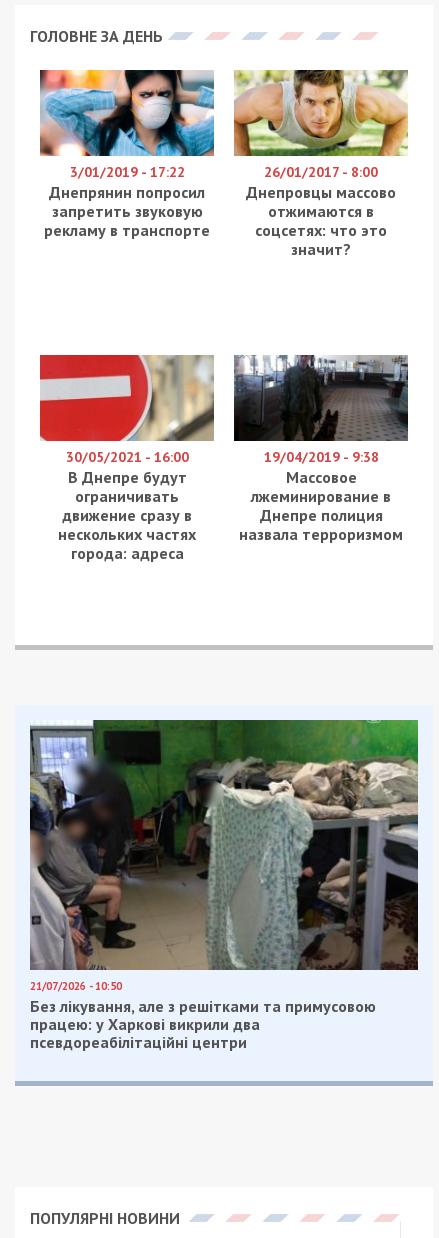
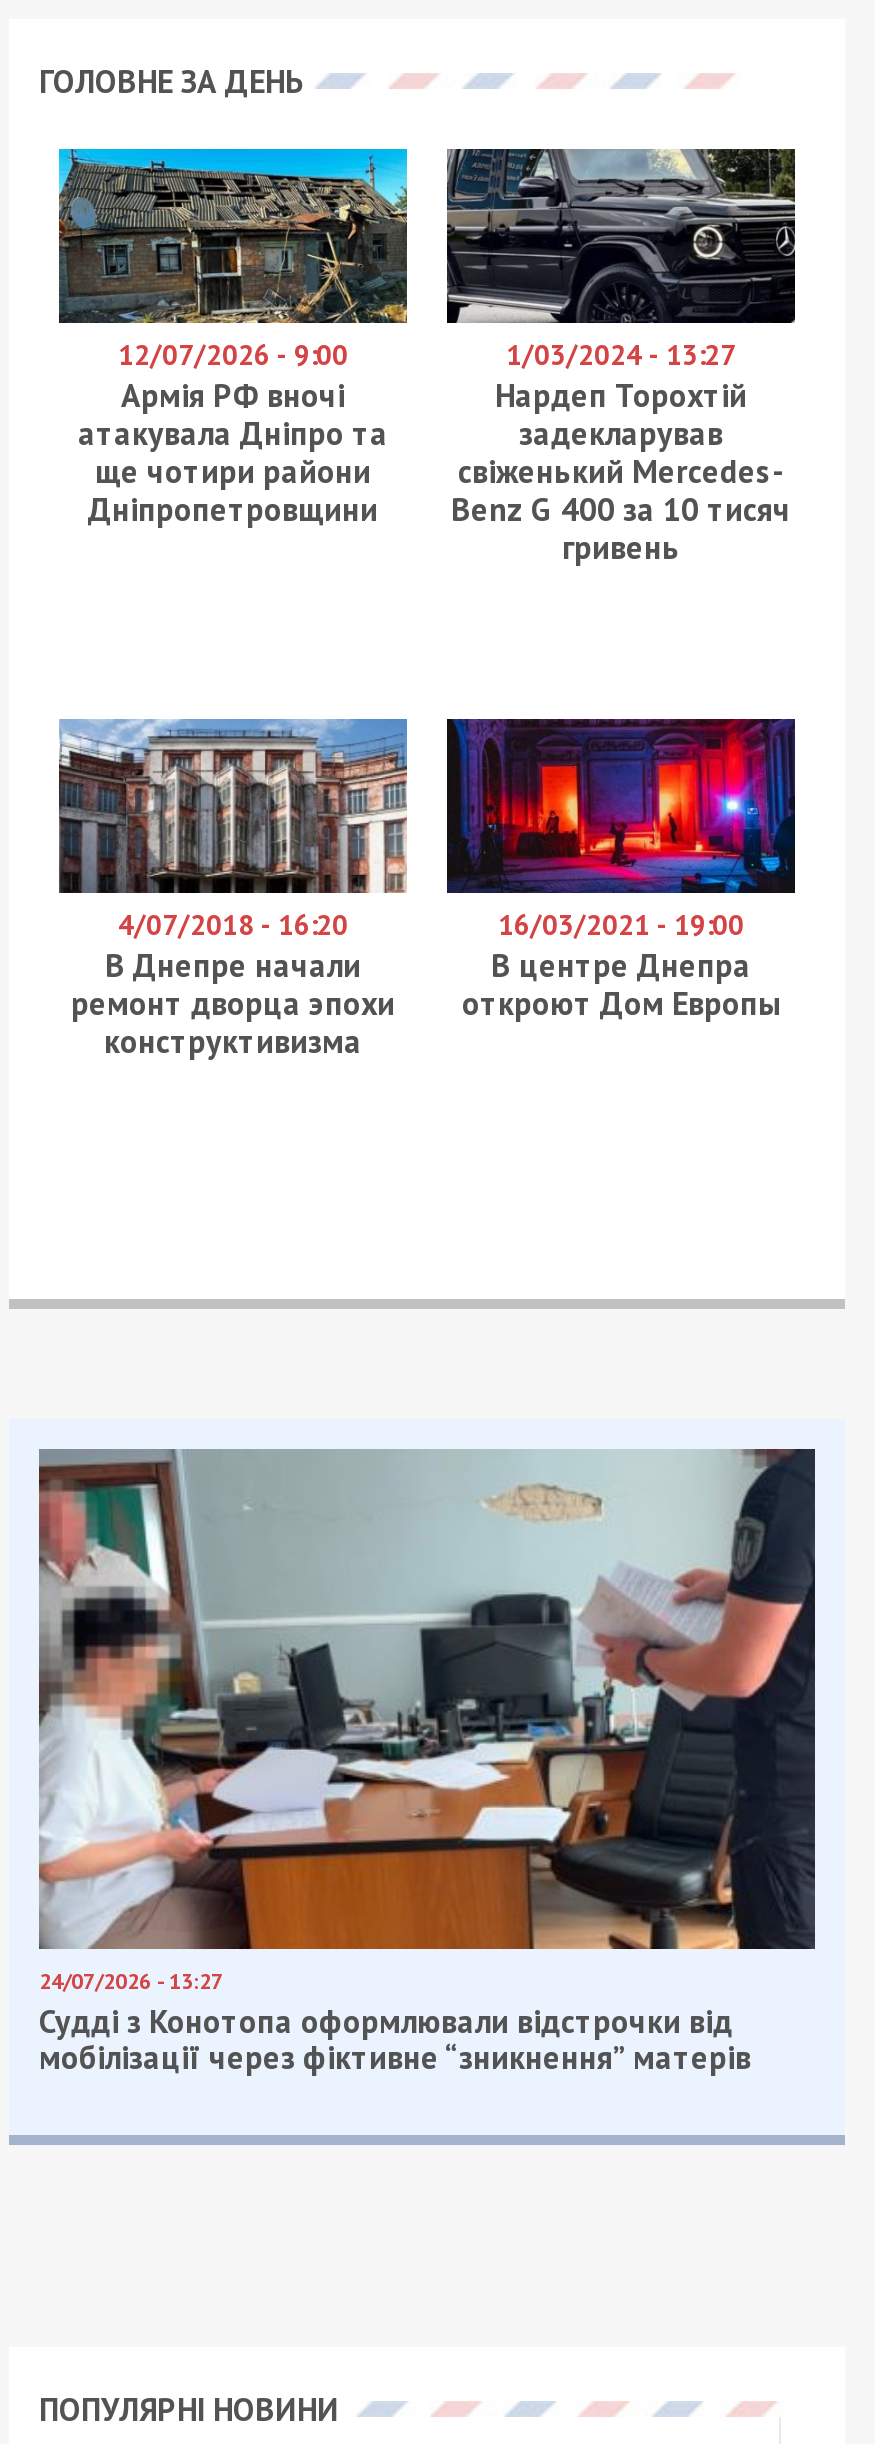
- [image]
- 3/01/2019 - 17:22
- Днепрянин попросил
- запретить звуковую
- рекламу в транспорте
+ [image]
+ 12/07/2026 - 9:00
+ Армія РФ вночі
+ атакувала Дніпро та
+ ще чотири райони
+ Дніпропетровщини

- [image]
- 26/01/2017 - 8:00
- Днепровцы массово
- отжимаются в
- соцсетях: что это
- значит?
+ [image]
+ 1/03/2024 - 13:27
+ Нардеп Торохтій
+ задекларував
+ свіженький Mercedes-
+ Benz G 400 за 10 тисяч
+ гривень

- [image]
- 30/05/2021 - 16:00
- В Днепре будут
- ограничивать
- движение сразу в
- нескольких частях
- города: адреса
+ [image]
+ 4/07/2018 - 16:20
+ В Днепре начали
+ ремонт дворца эпохи
+ конструктивизма

- [image]
- 19/04/2019 - 9:38
- Массовое
- лжеминирование в
- Днепре полиция
- назвала терроризмом
+ [image]
+ 16/03/2021 - 19:00
+ В центре Днепра
+ откроют Дом Европы

- [image]
- 21/07/2026 - 10:50
- Без лікування, але з решітками та примусовою
- працею: у Харкові викрили два
- псевдореабілітаційні центри
+ [image]
+ 24/07/2026 - 13:27
+ Судді з Конотопа оформлювали відстрочки від
+ мобілізації через фіктивне “зникнення” матерів
